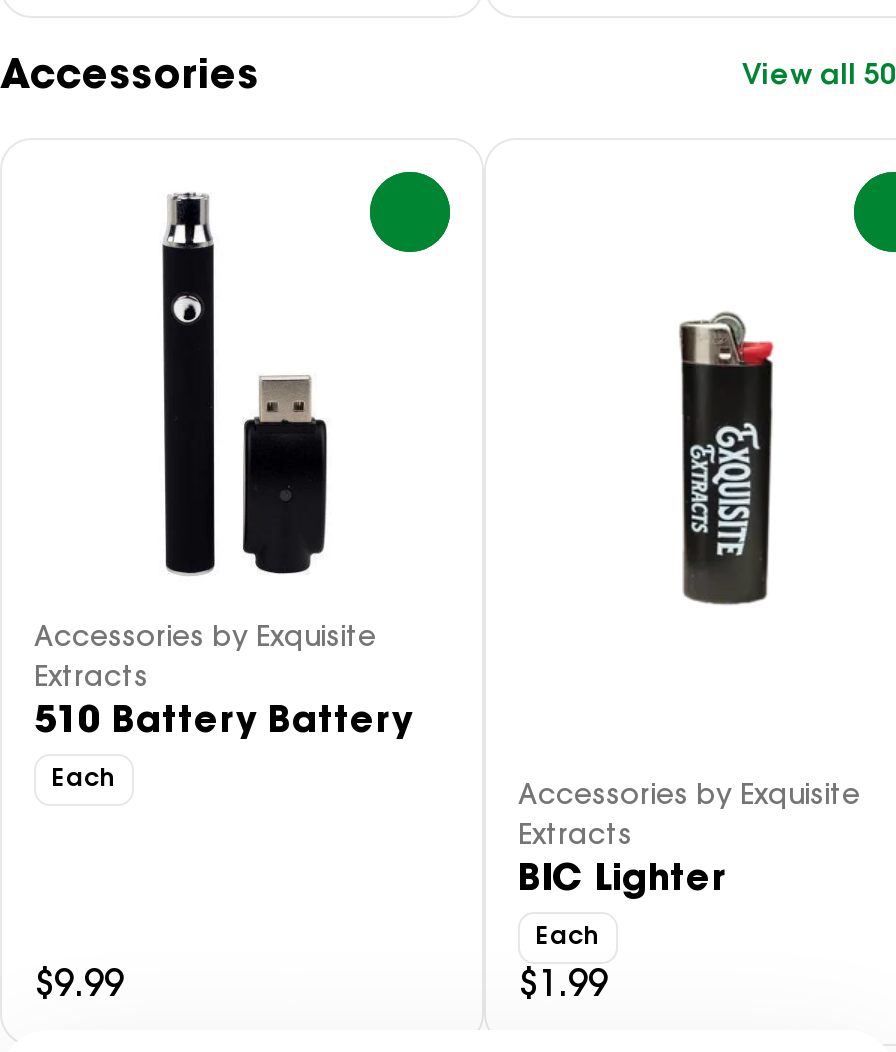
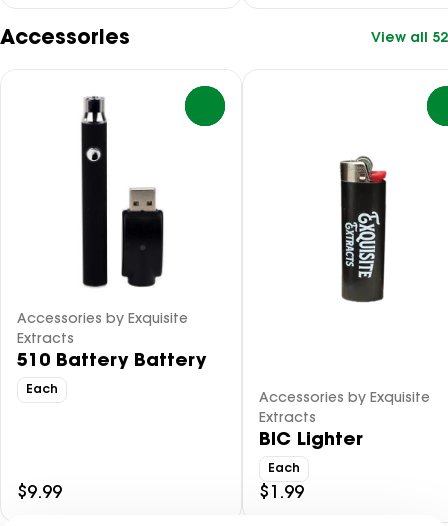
- View all 50
+ View all 52
